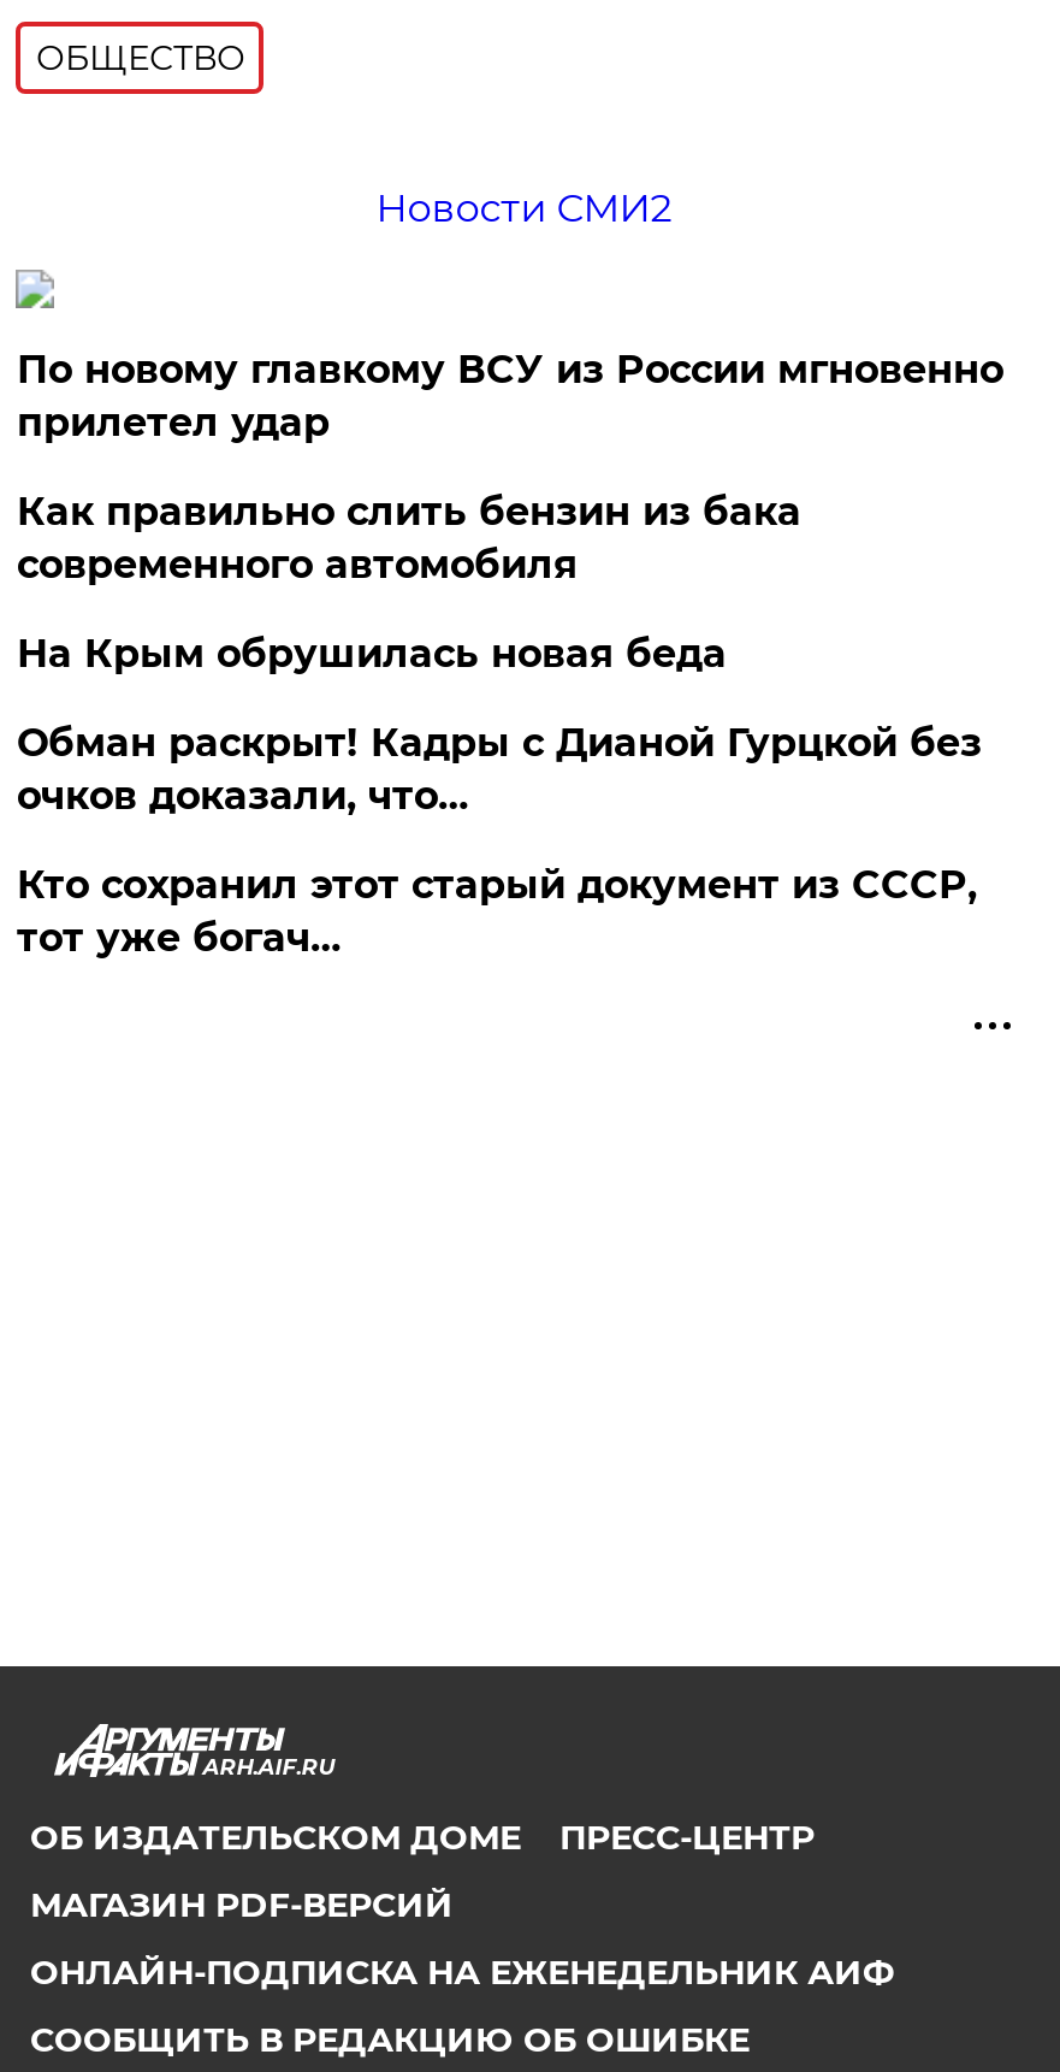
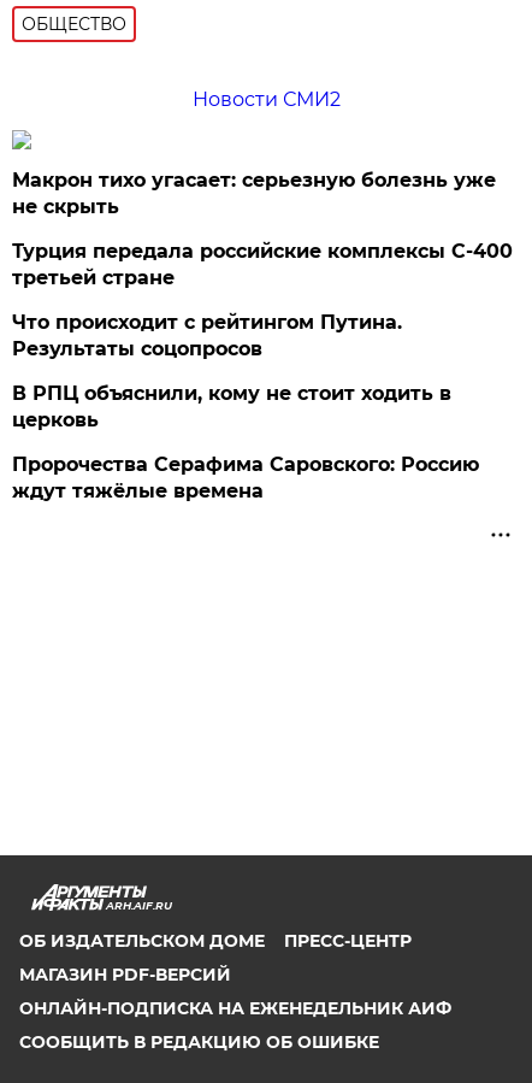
- По новому главкому ВСУ из России мгновенно
- прилетел удар
+ Макрон тихо угасает: серьезную болезнь уже
+ не скрыть

- Как правильно слить бензин из бака
- современного автомобиля
+ Турция передала российские комплексы С-400
+ третьей стране

- На Крым обрушилась новая беда
+ Что происходит с рейтингом Путина.
+ Результаты соцопросов

- Обман раскрыт! Кадры с Дианой Гурцкой без
- очков доказали, что…
+ В РПЦ объяснили, кому не стоит ходить в
+ церковь

- Кто сохранил этот старый документ из СССР,
- тот уже богач…
+ Пророчества Серафима Саровского: Россию
+ ждут тяжёлые времена
